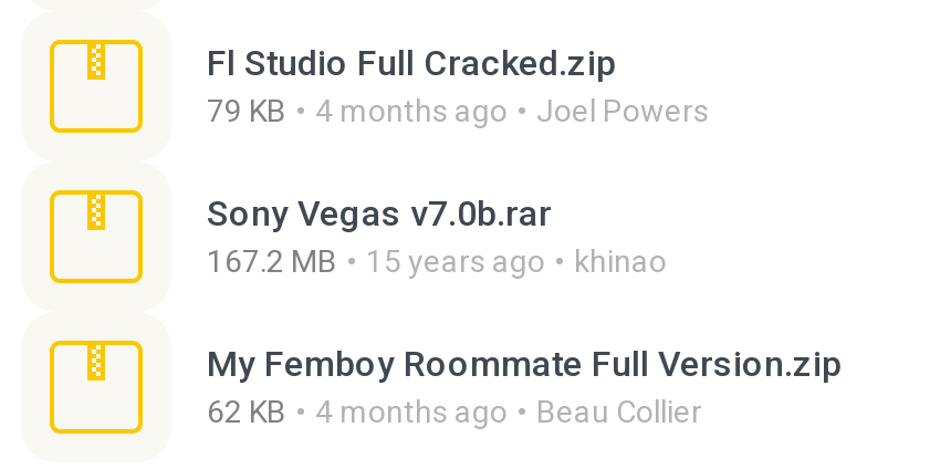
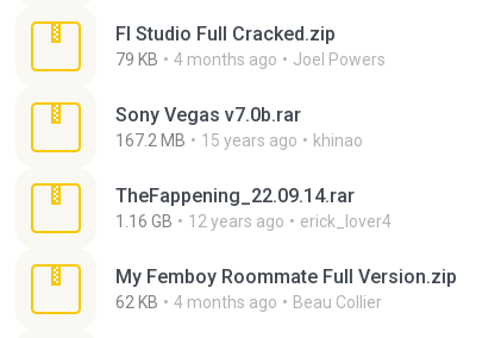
+ TheFappening_22.09.14.rar
+ 1.16 GB
+ 12 years ago
+ erick_lover4
